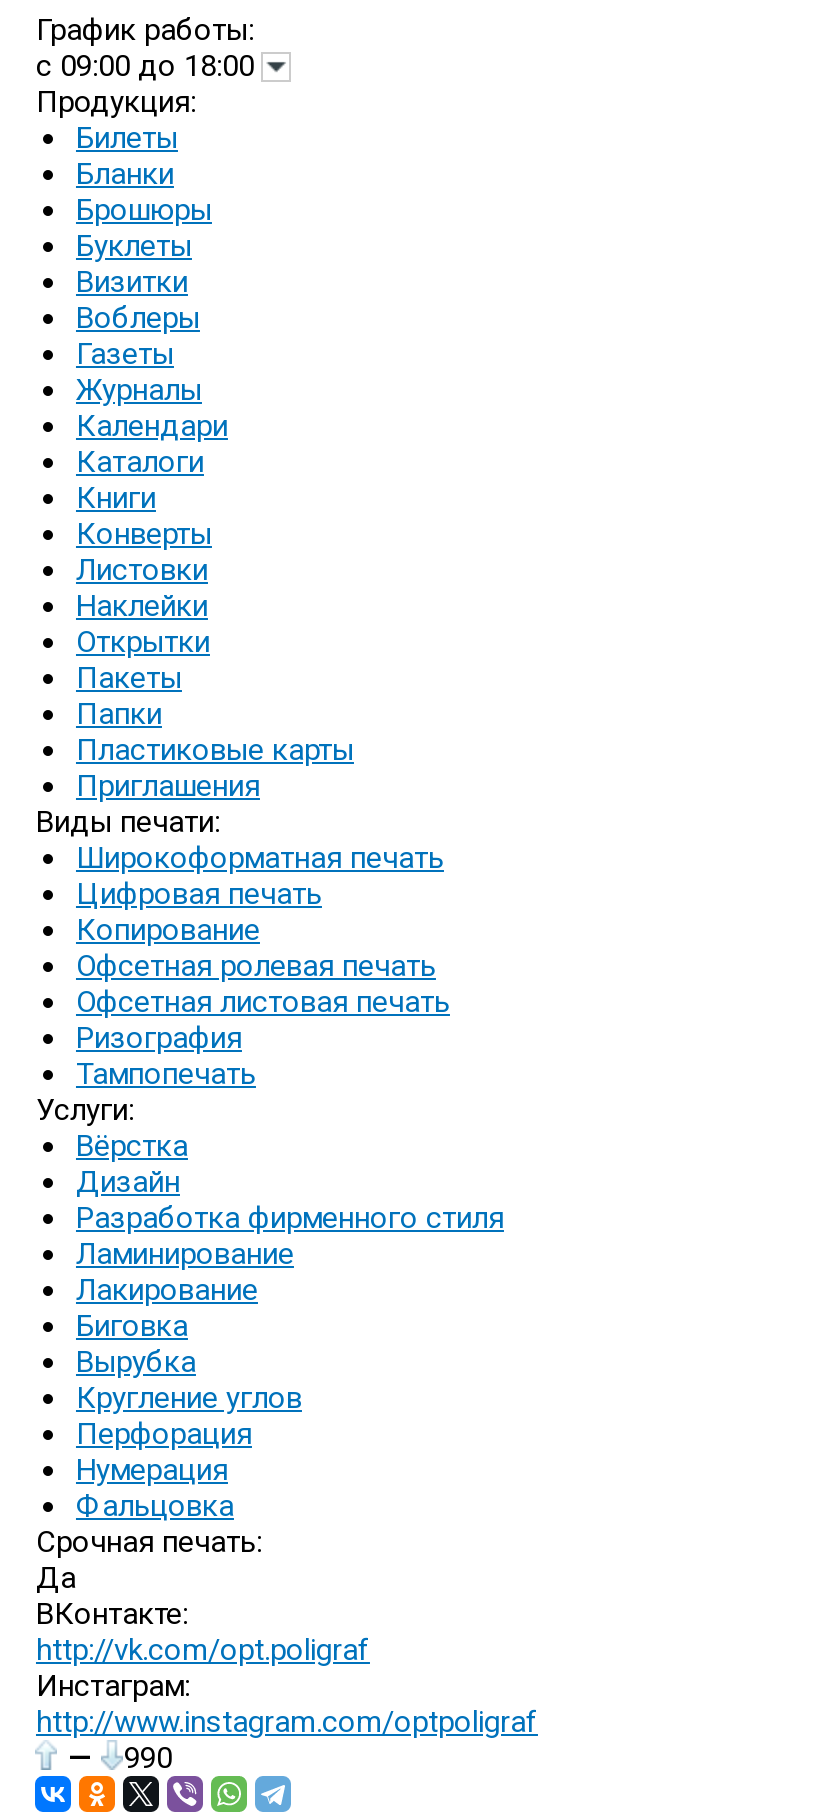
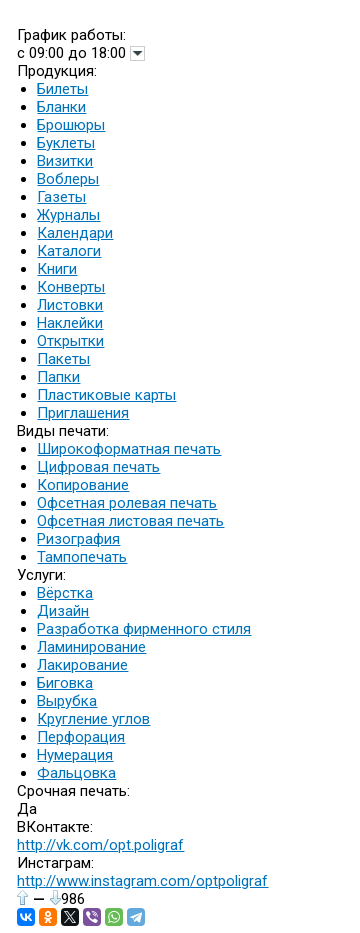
- 990
+ 986
